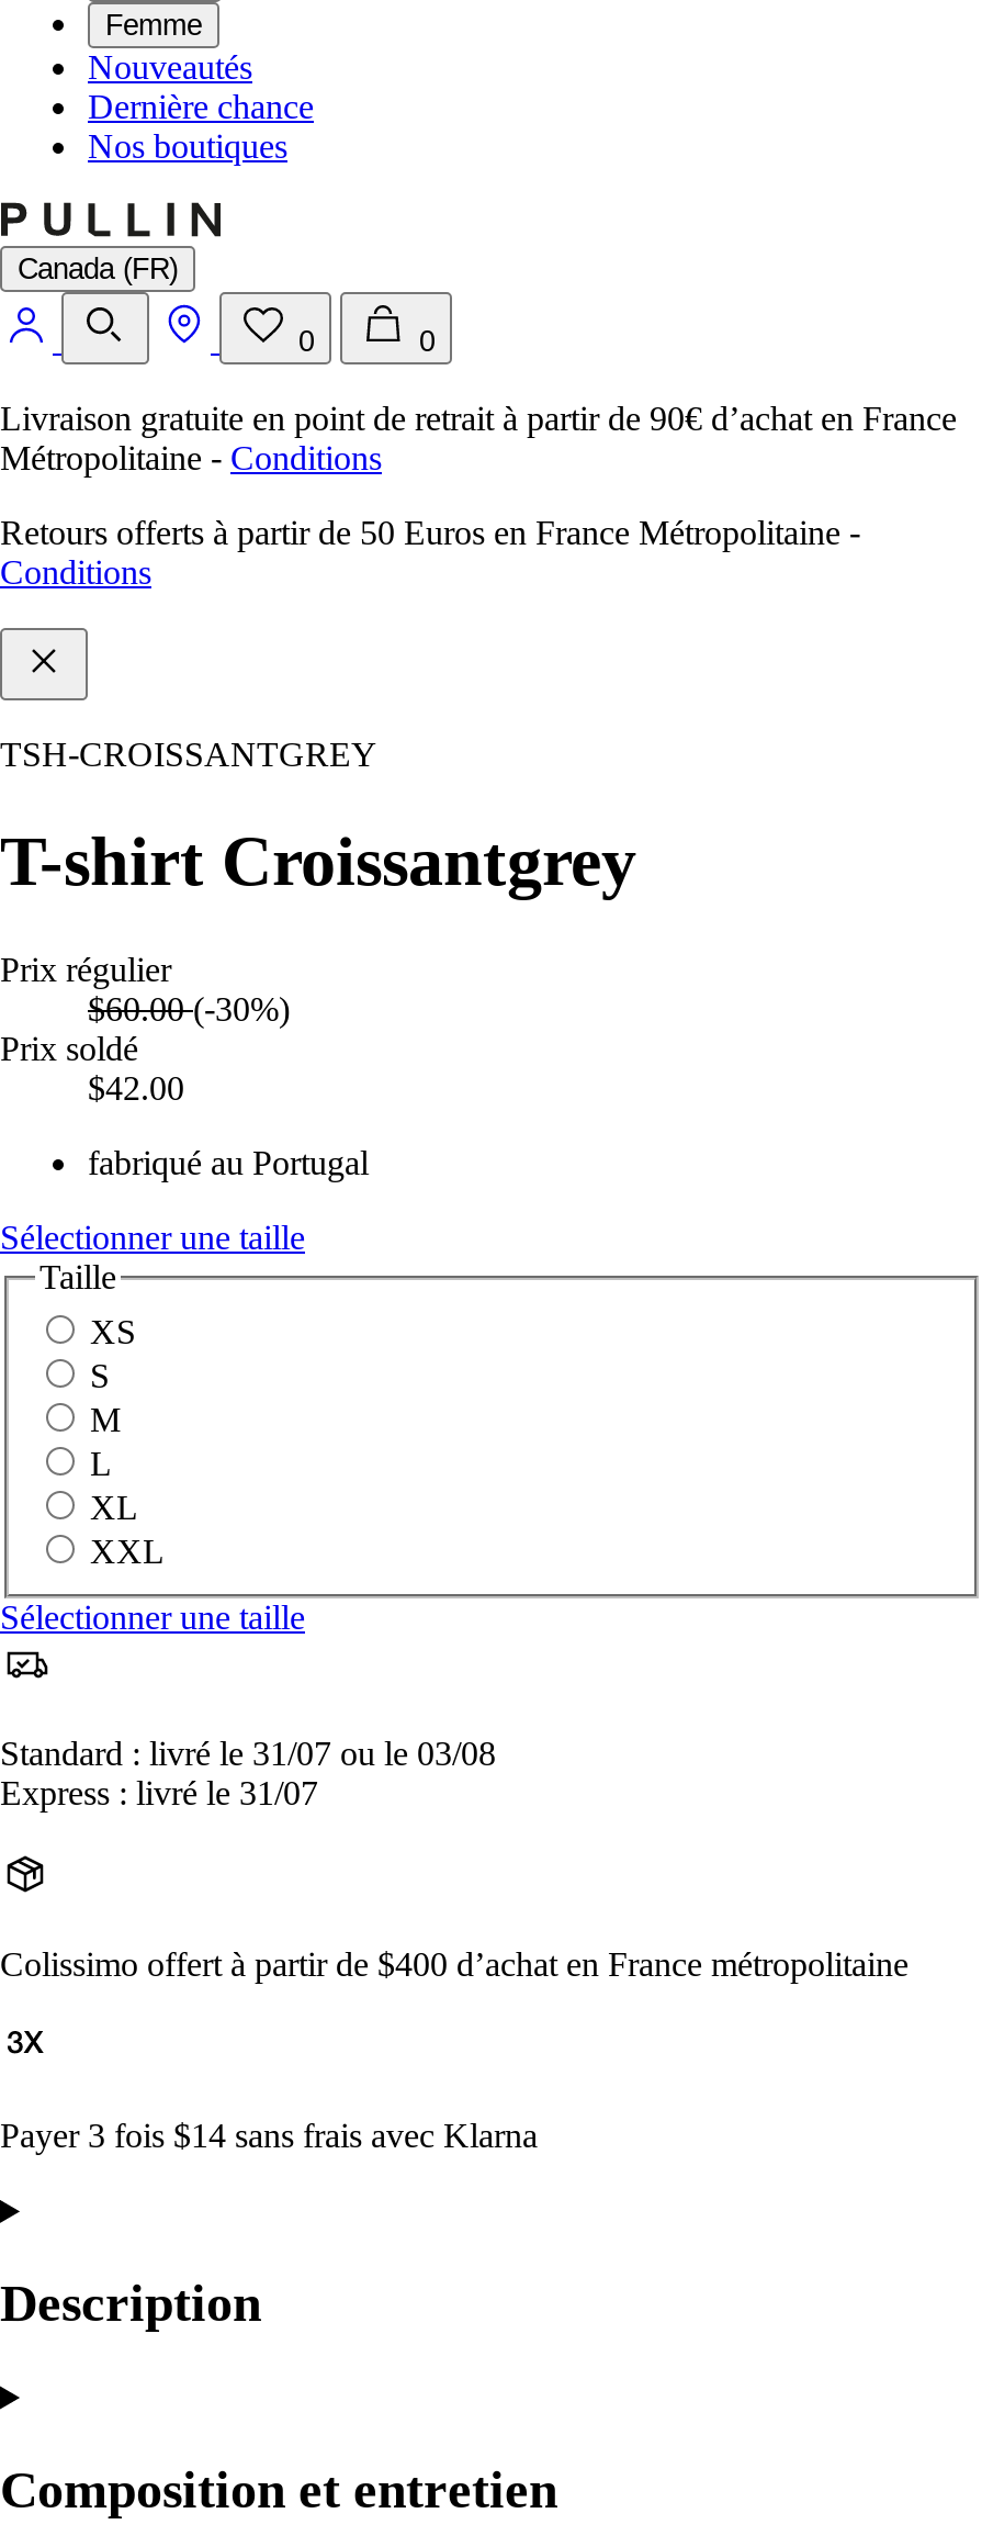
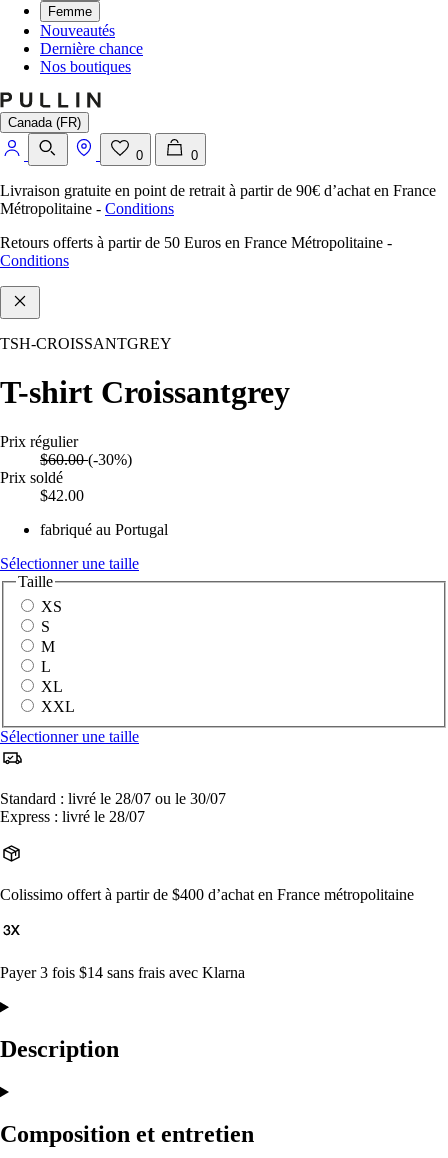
- Standard : livré le 31/07 ou le 03/08
+ Standard : livré le 28/07 ou le 30/07

- Express : livré le 31/07
+ Express : livré le 28/07
